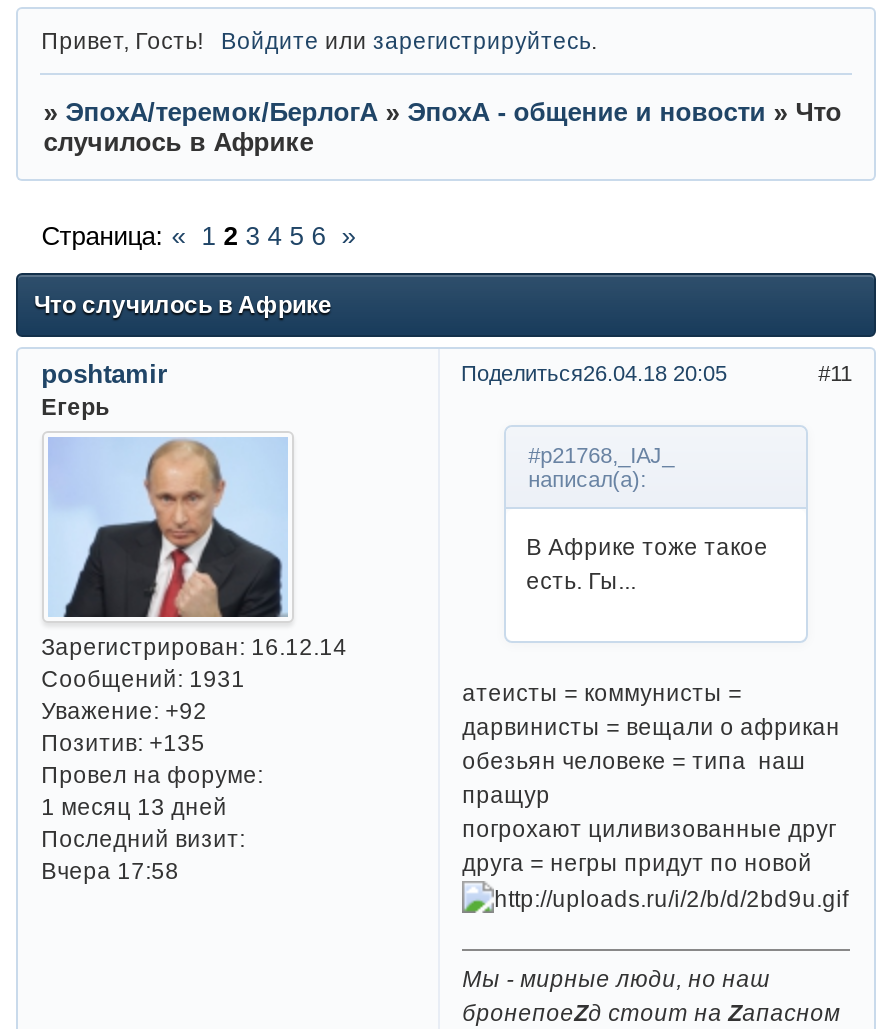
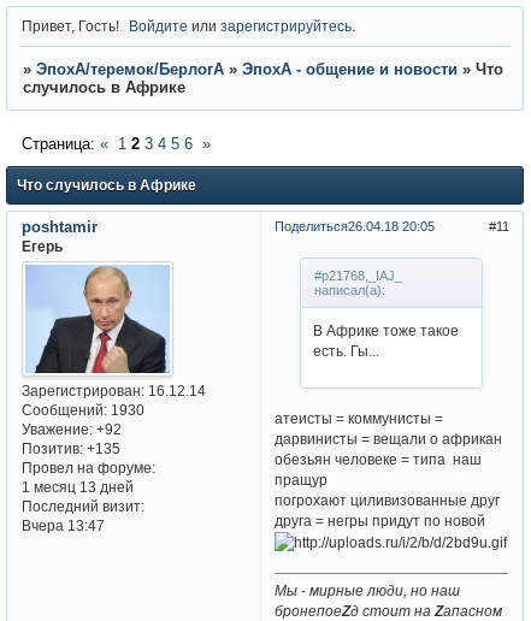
- Сообщений: 1931
+ Сообщений: 1930

- Вчера 17:58
+ Вчера 13:47
